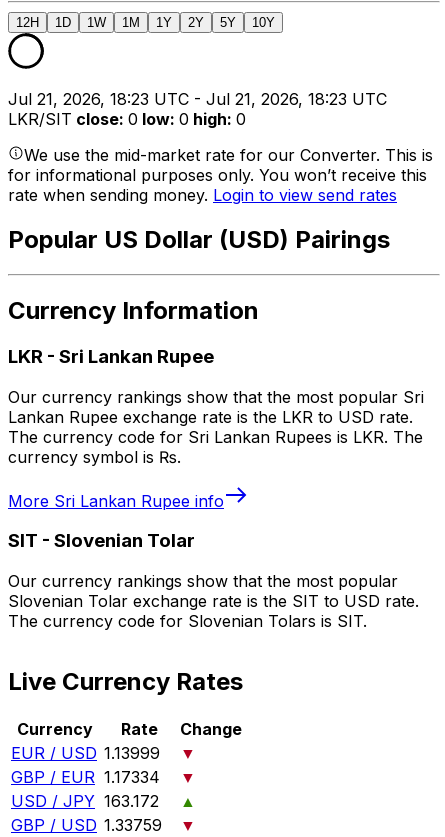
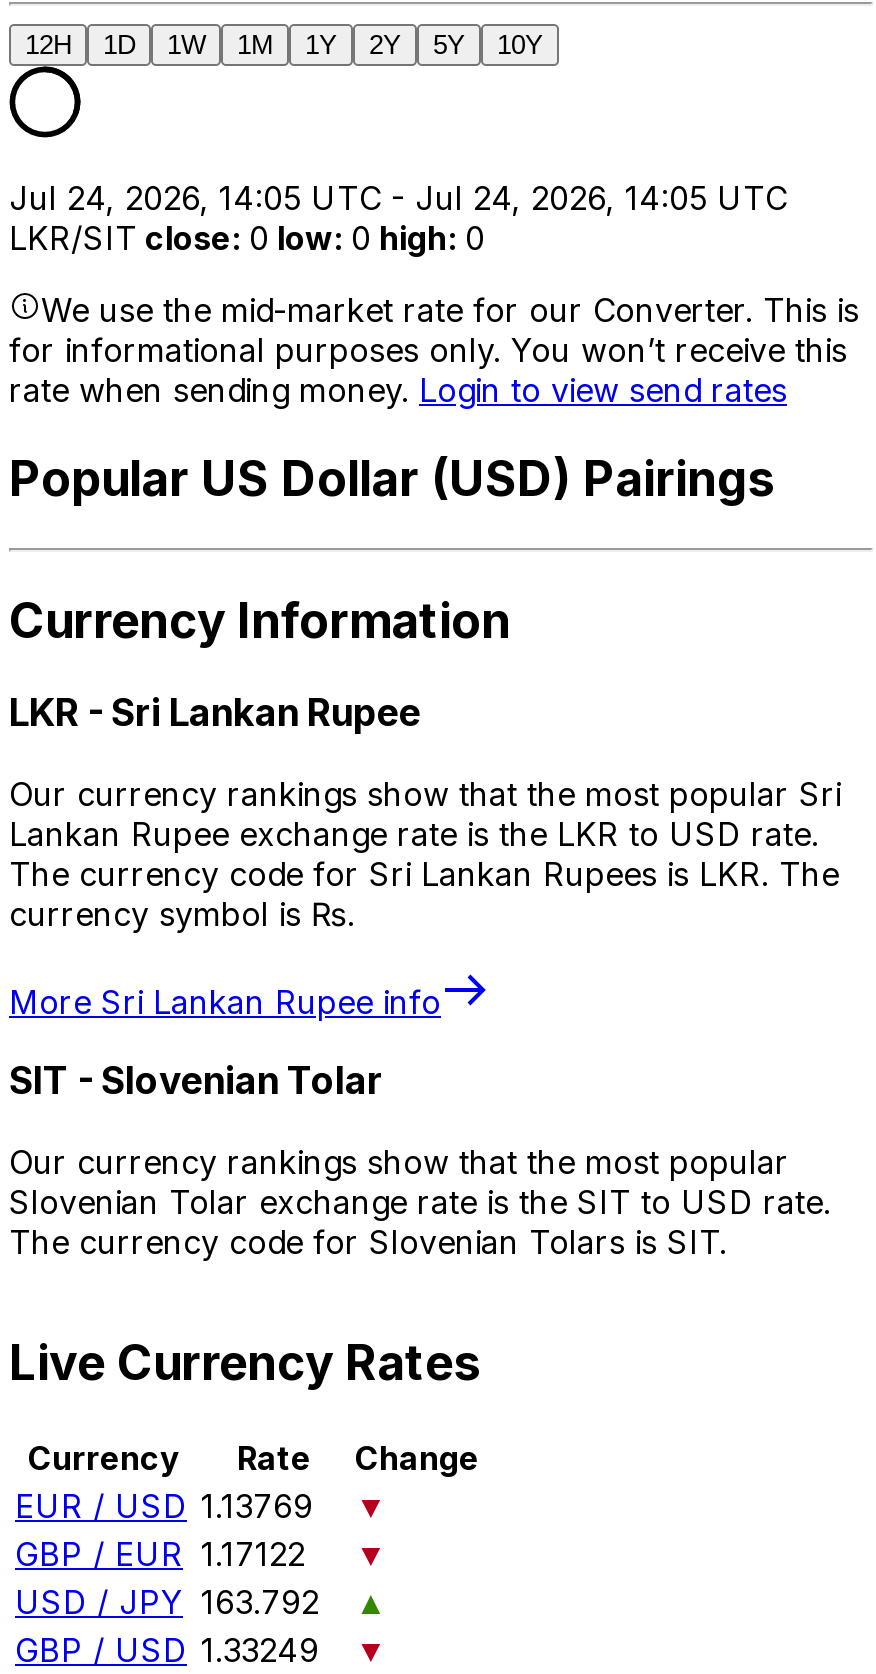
- Jul 21, 2026, 18:23 UTC - Jul 21, 2026, 18:23 UTC
+ Jul 24, 2026, 14:05 UTC - Jul 24, 2026, 14:05 UTC

- EUR / USD 1.13999
+ EUR / USD 1.13769

- GBP / EUR 1.17334
+ GBP / EUR 1.17122

- USD / JPY 163.172
+ USD / JPY 163.792

- GBP / USD 1.33759
+ GBP / USD 1.33249
